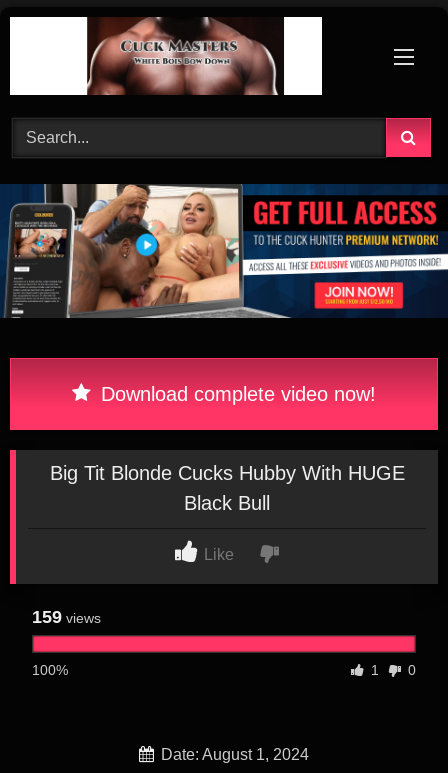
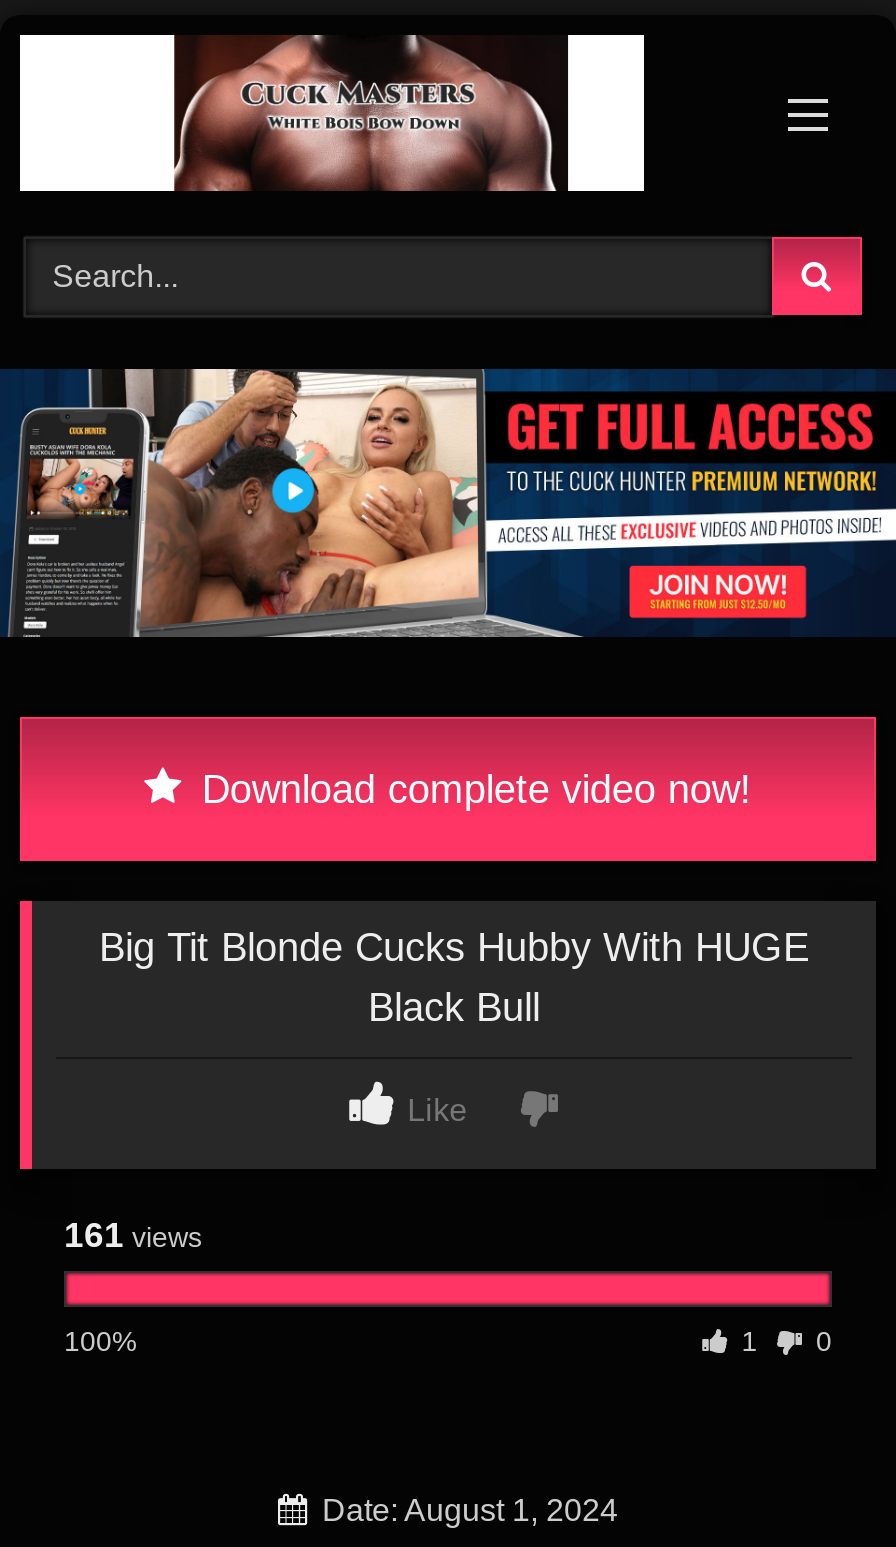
- 159 views
+ 161 views
